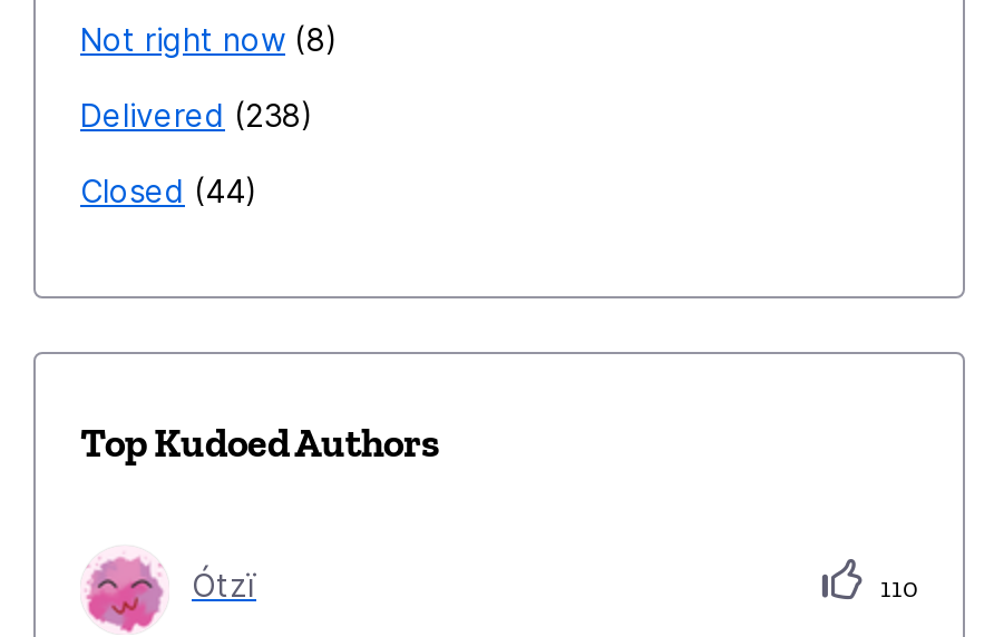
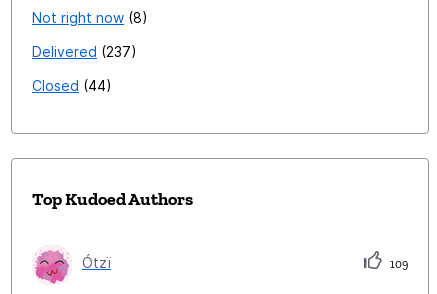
- Delivered 238
+ Delivered 237

- 110
+ 109
